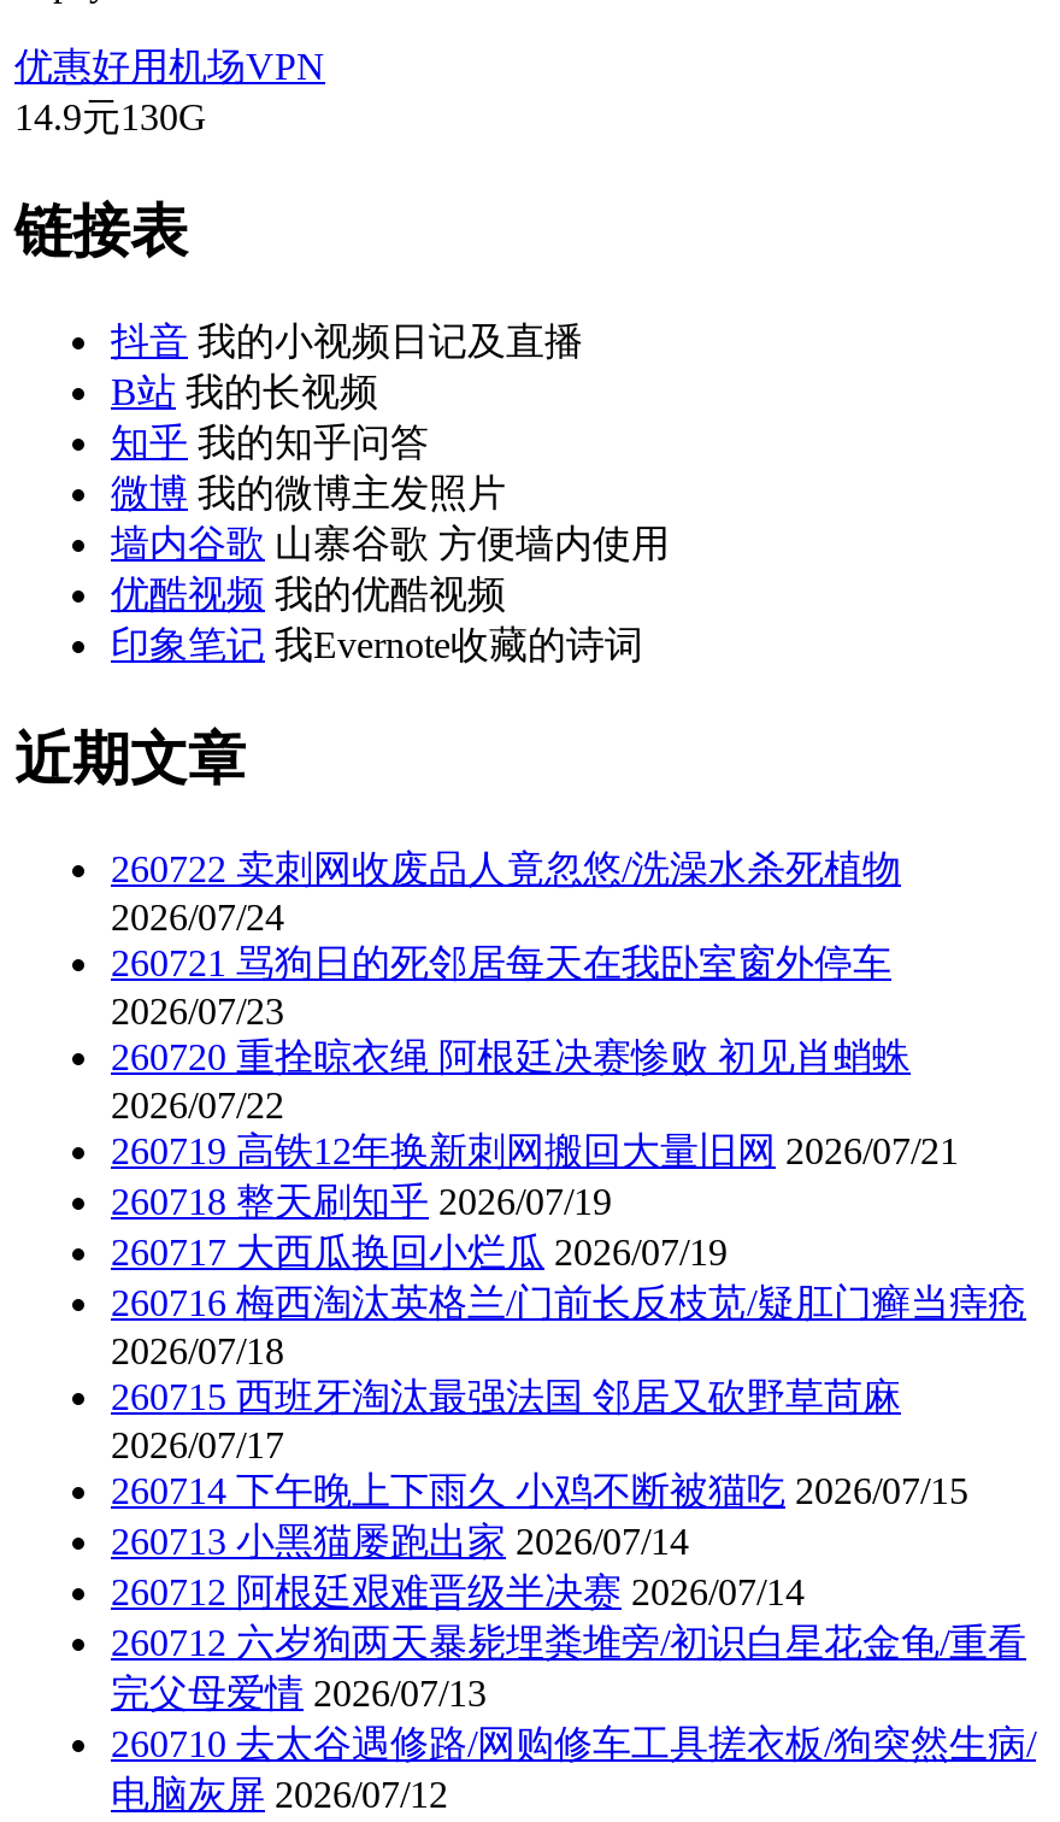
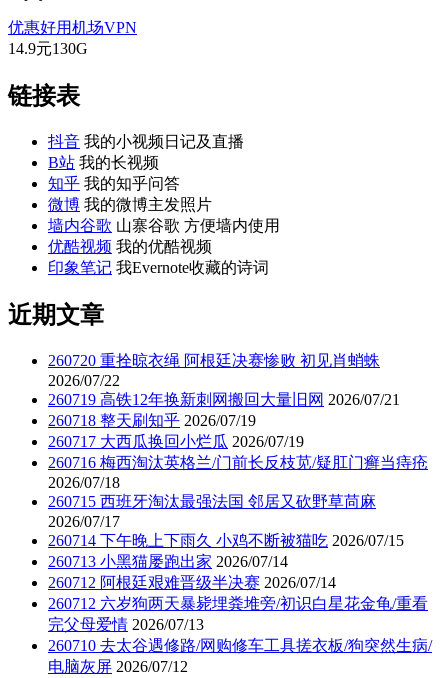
- 260722 卖刺网收废品人竟忽悠/洗澡水杀死植物
- 2026/07/24
- 260721 骂狗日的死邻居每天在我卧室窗外停车
- 2026/07/23
